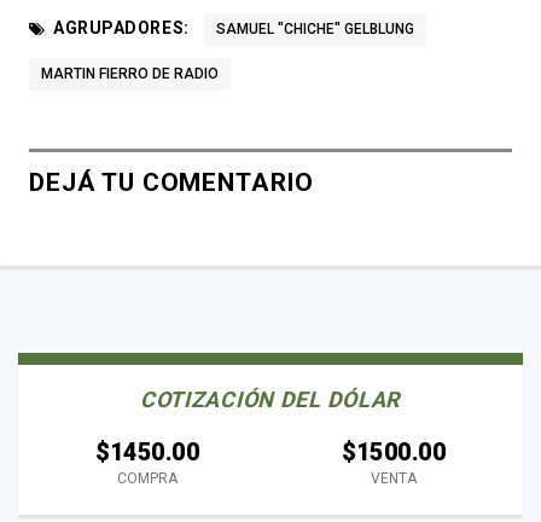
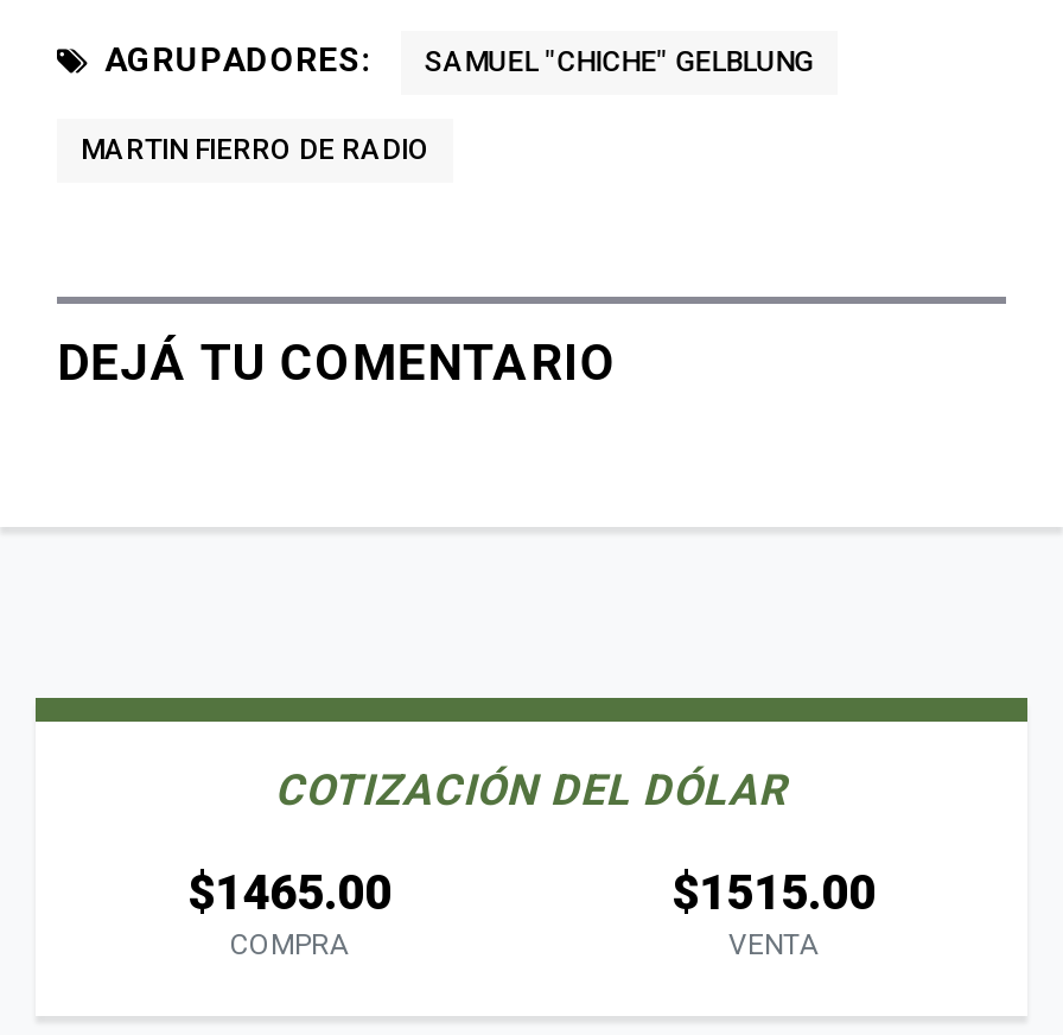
- $1450.00
+ $1465.00

- $1500.00
+ $1515.00
